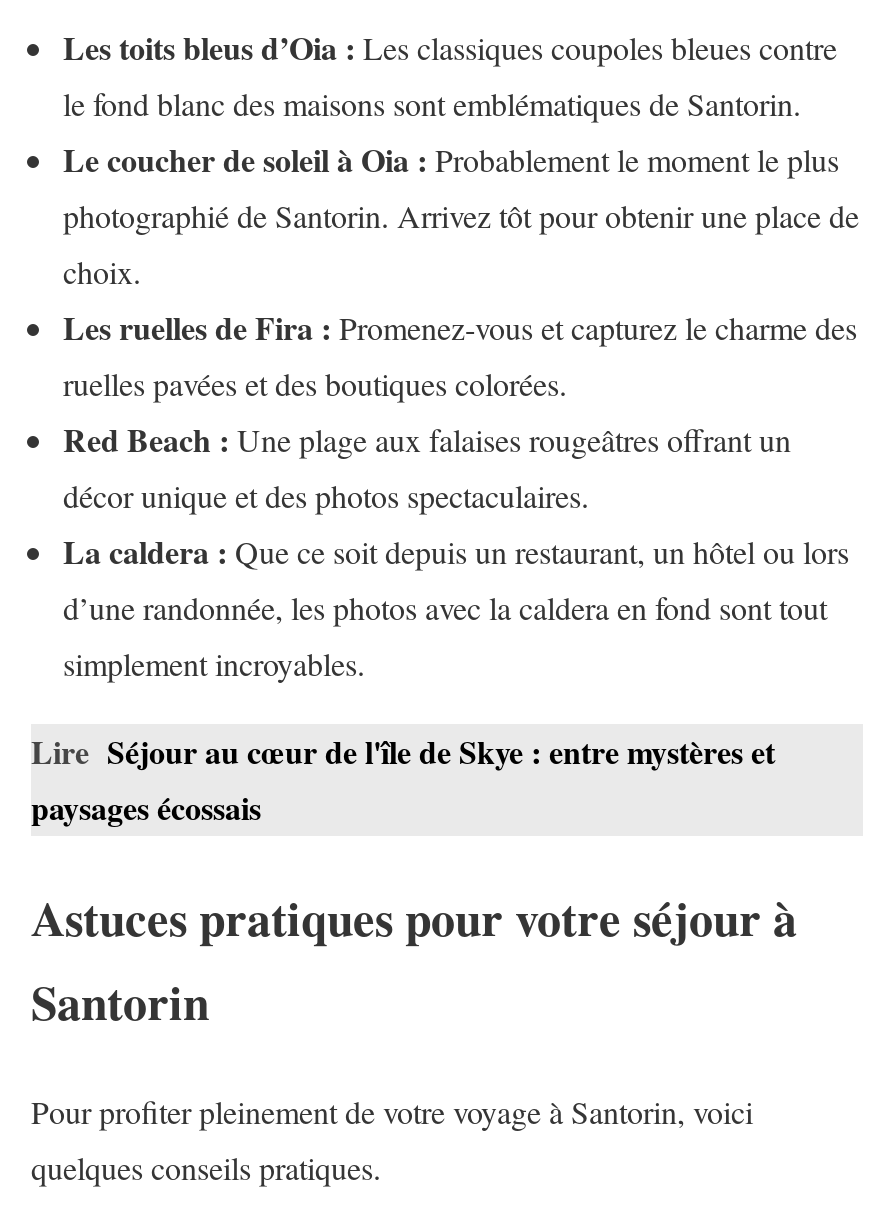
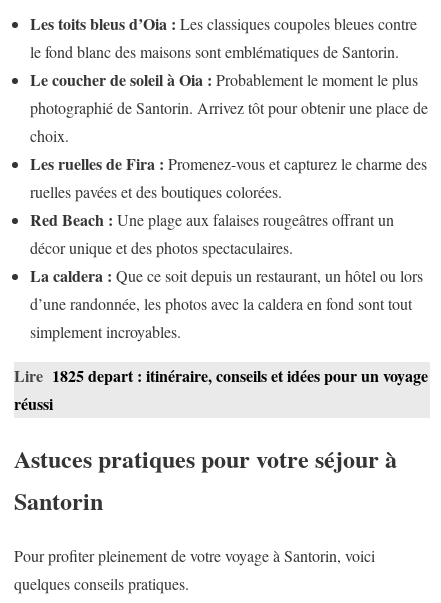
- Lire Séjour au cœur de l'île de Skye : entre mystères et
- paysages écossais
+ Lire 1825 depart : itinéraire, conseils et idées pour un voyage
+ réussi
